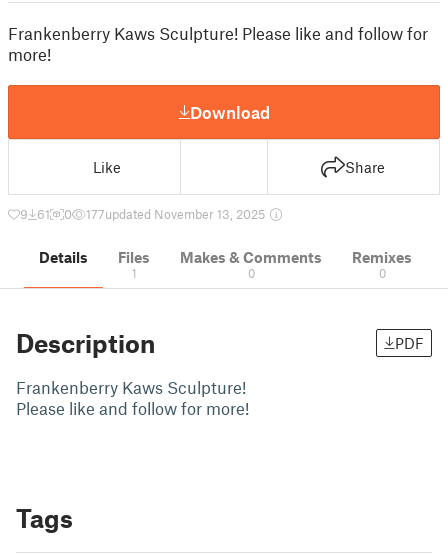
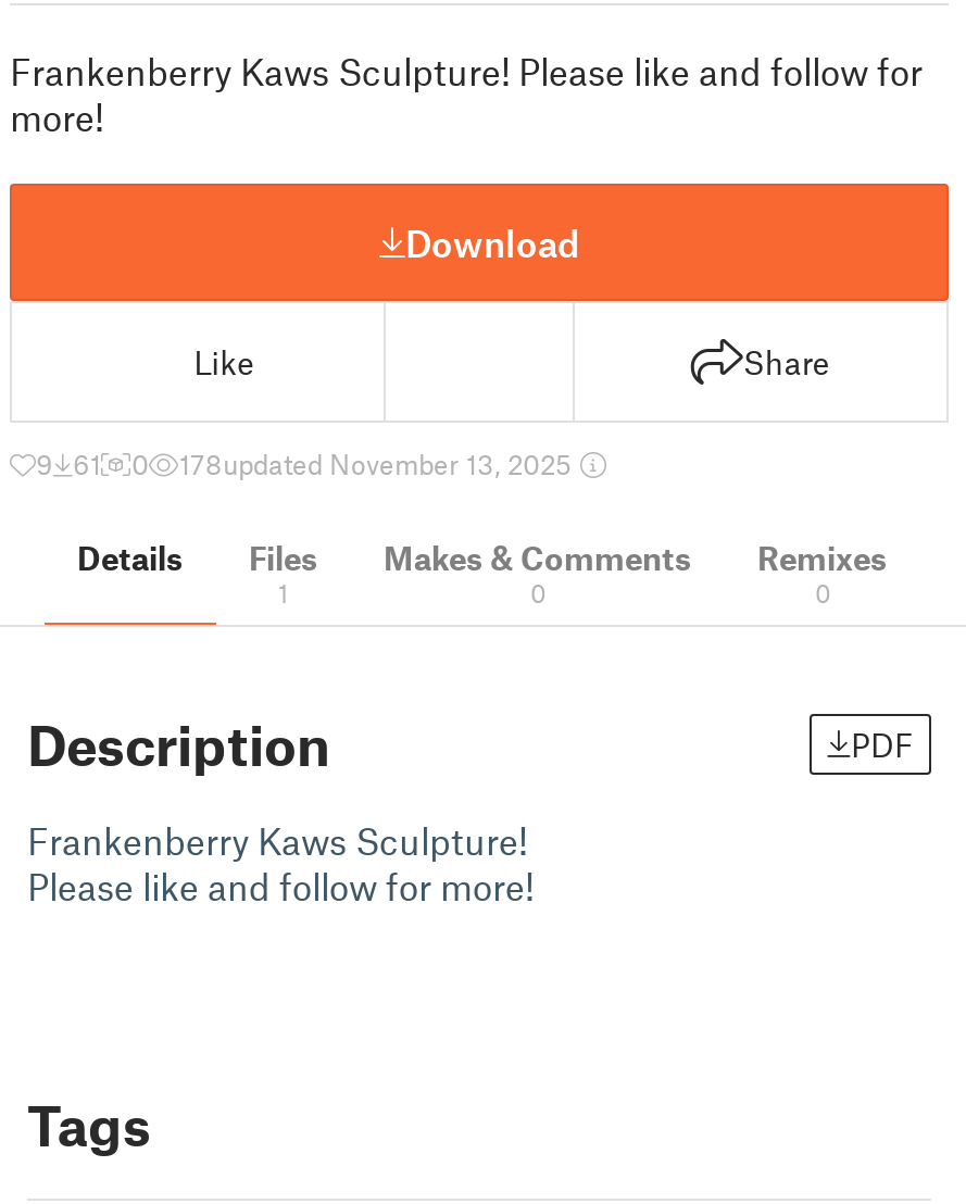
- 177updated November 13, 2025
+ 178updated November 13, 2025
